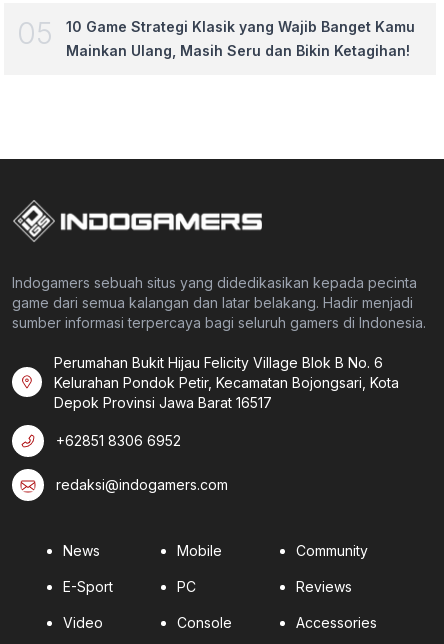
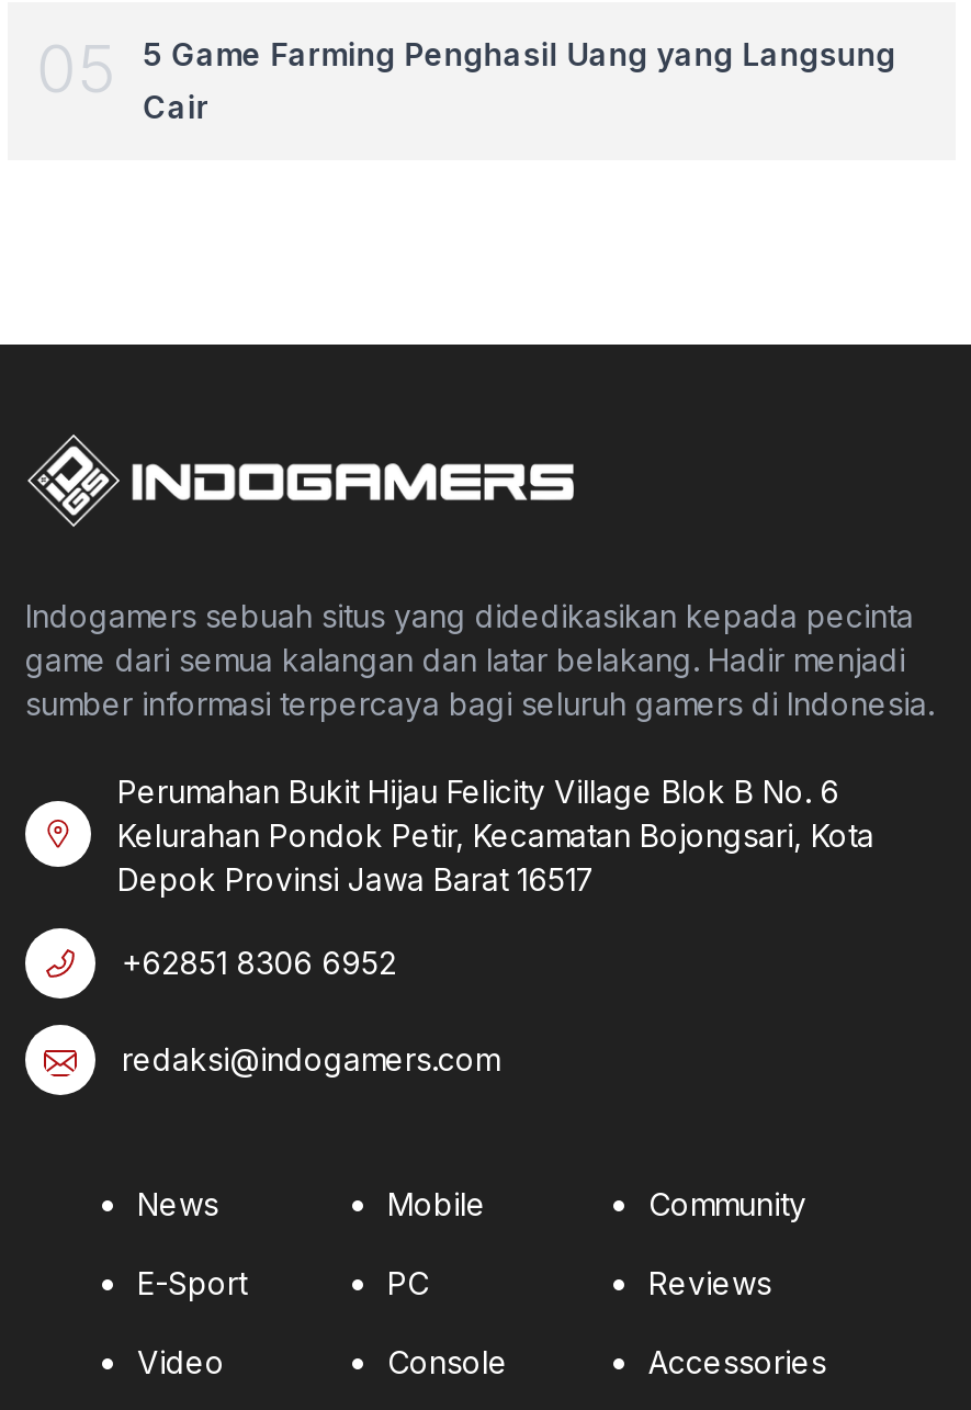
- 10 Game Strategi Klasik yang Wajib Banget Kamu
- Mainkan Ulang, Masih Seru dan Bikin Ketagihan!
+ 5 Game Farming Penghasil Uang yang Langsung
+ Cair
